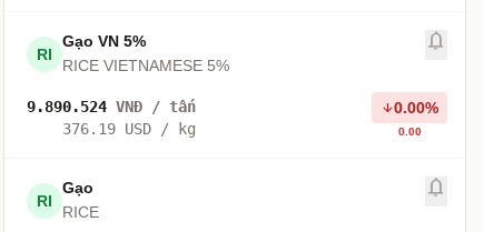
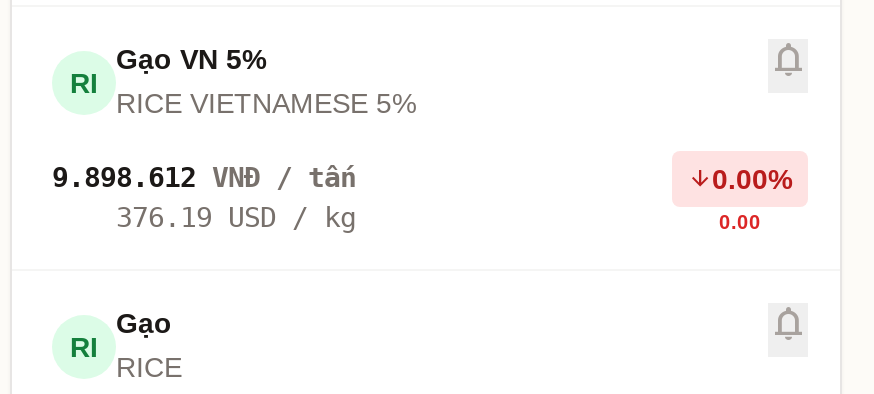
- 9.890.524 VNĐ / tấn
+ 9.898.612 VNĐ / tấn
